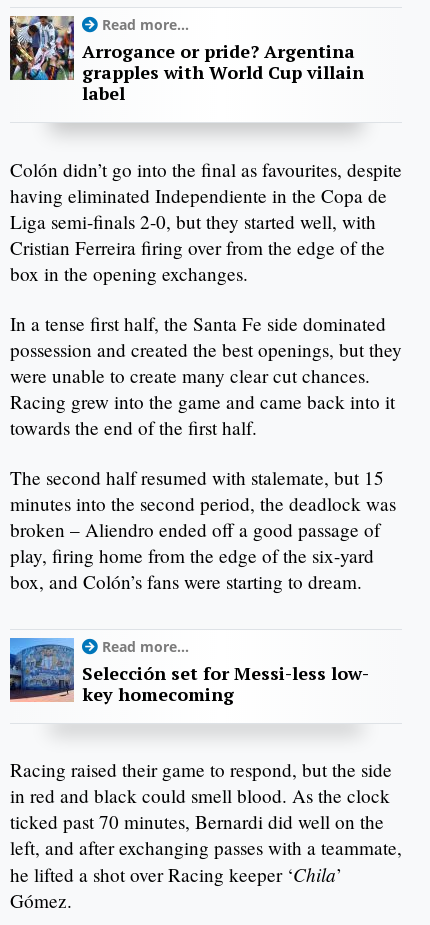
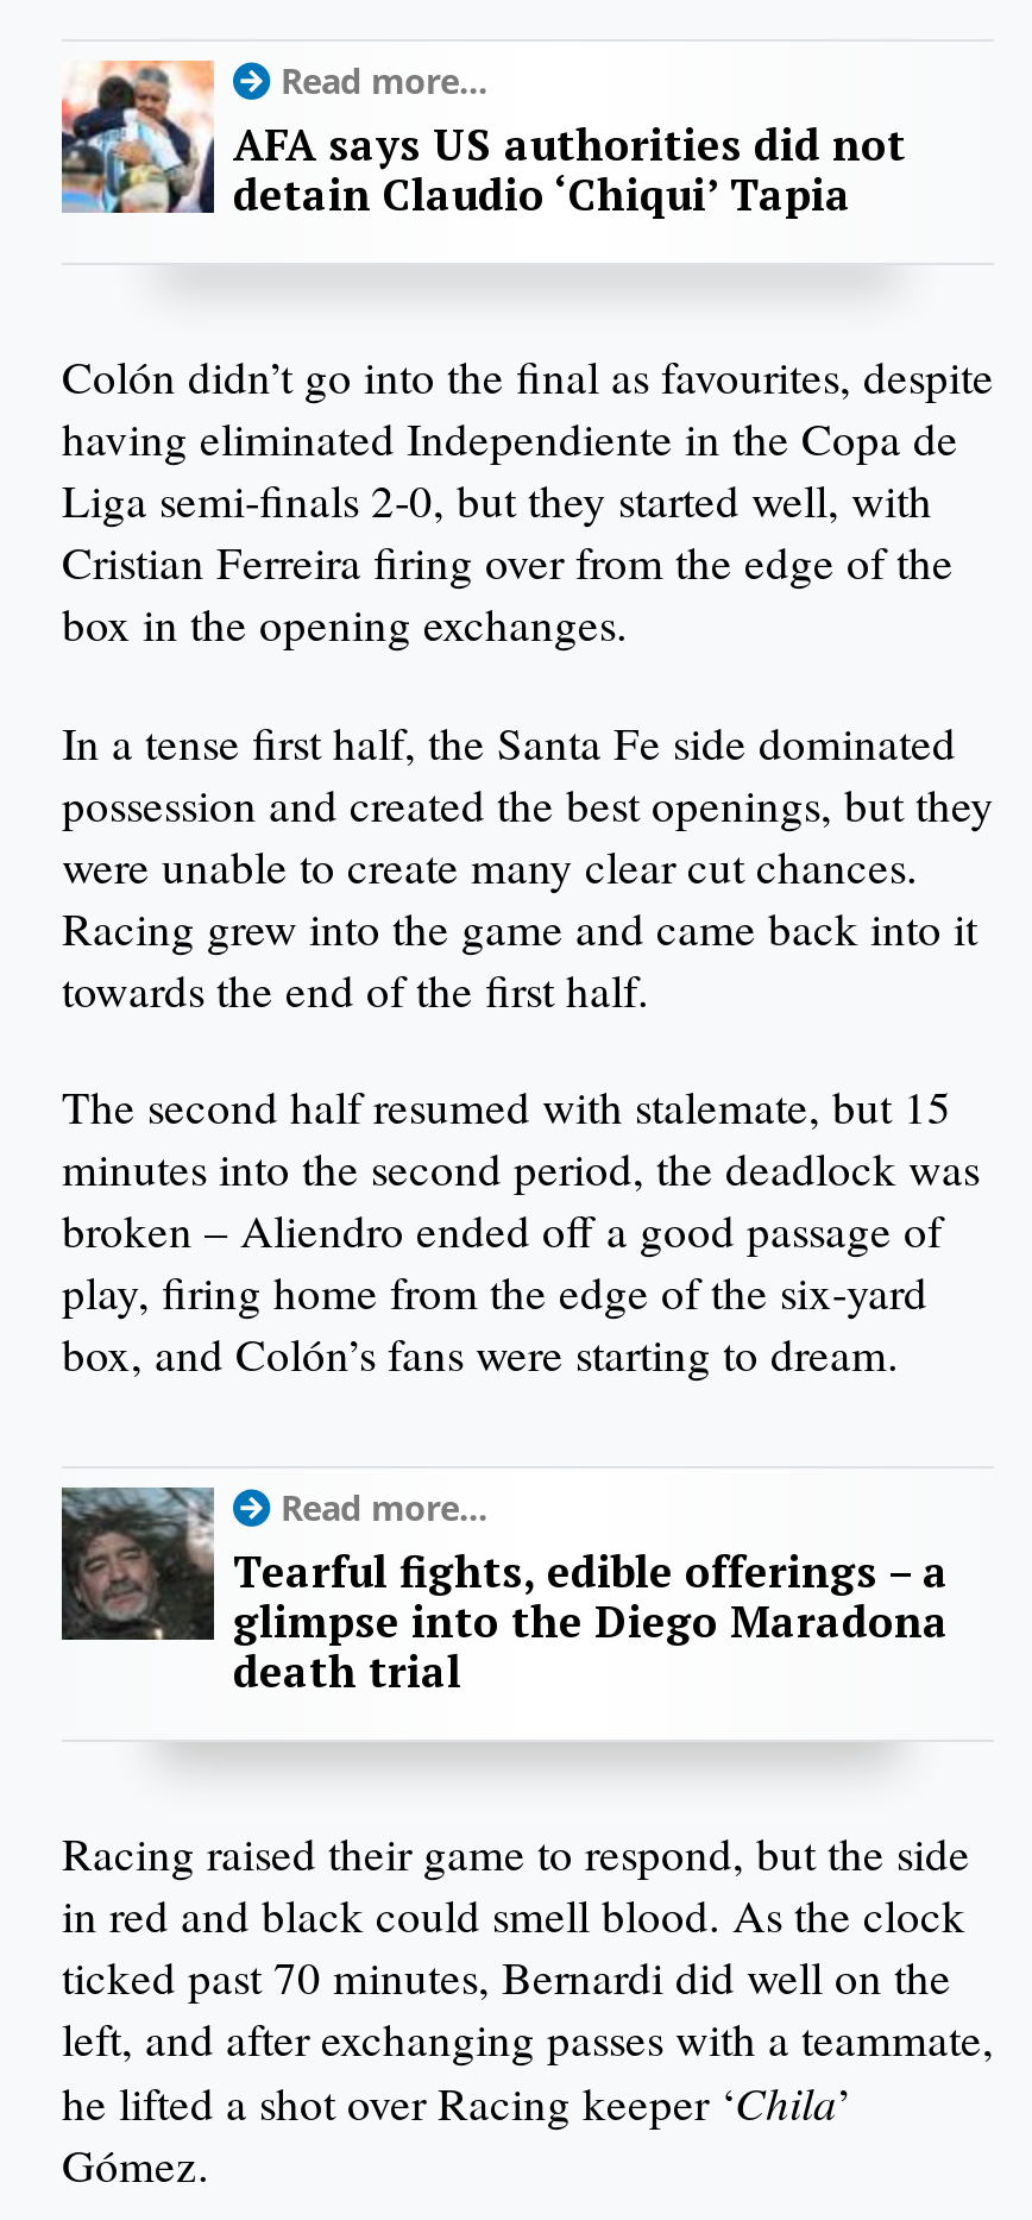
- [image]
- Arrogance or pride? Argentina
- grapples with World Cup villain
- label
+ [image]
+ AFA says US authorities did not
+ detain Claudio ‘Chiqui’ Tapia

moved up: Colón didn’t go into the final as favourites, despite | having eliminated Independiente in the Copa de | Liga semi-finals 2-0, but they started well, with | ... | box, and Colón’s fans were starting to dream. | Read more...

- [image]
- Selección set for Messi-less low-
- key homecoming
+ [image]
+ Tearful fights, edible offerings – a
+ glimpse into the Diego Maradona
+ death trial
